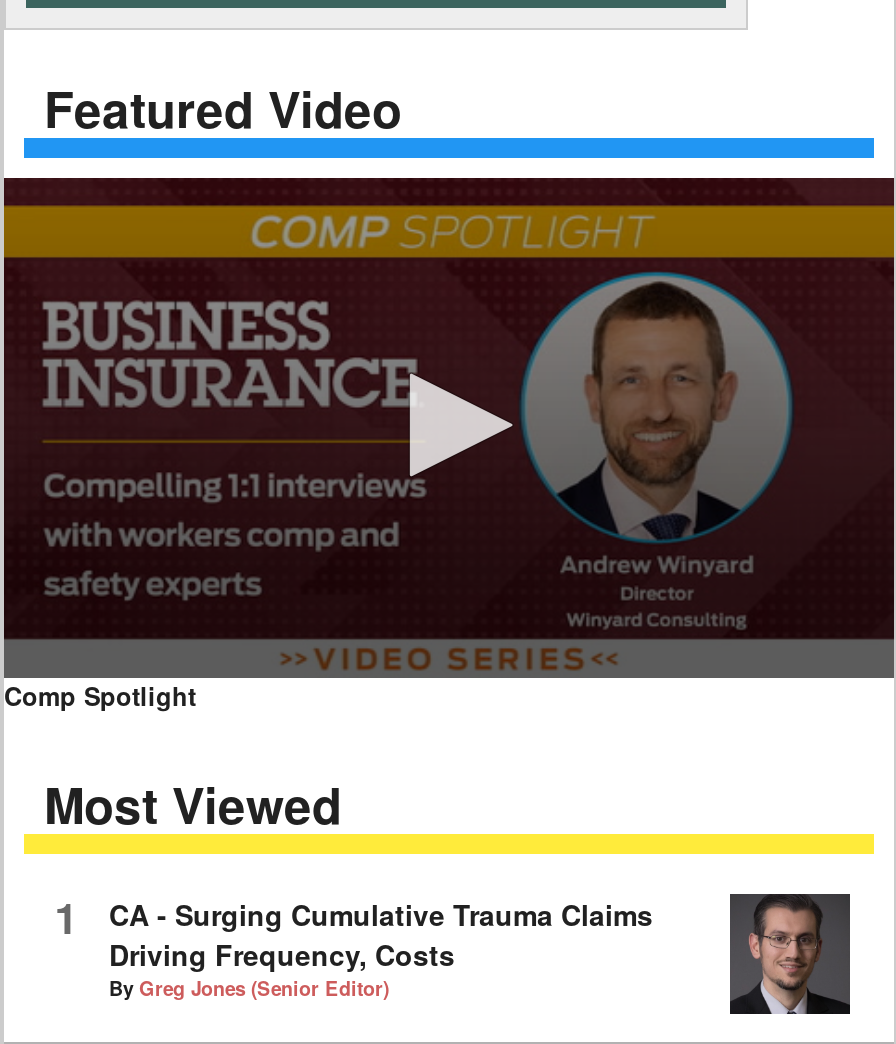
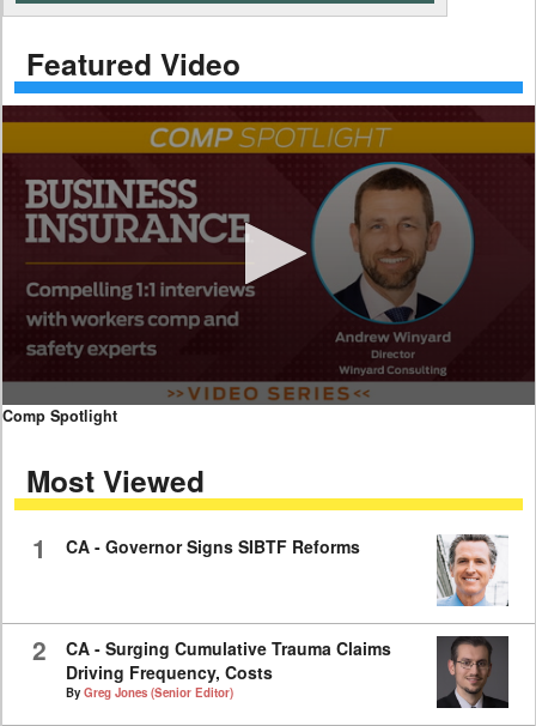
+ CA - Governor Signs SIBTF Reforms
+ 2

+ [image]
